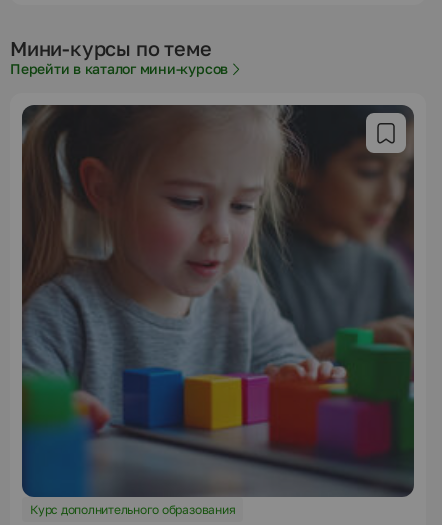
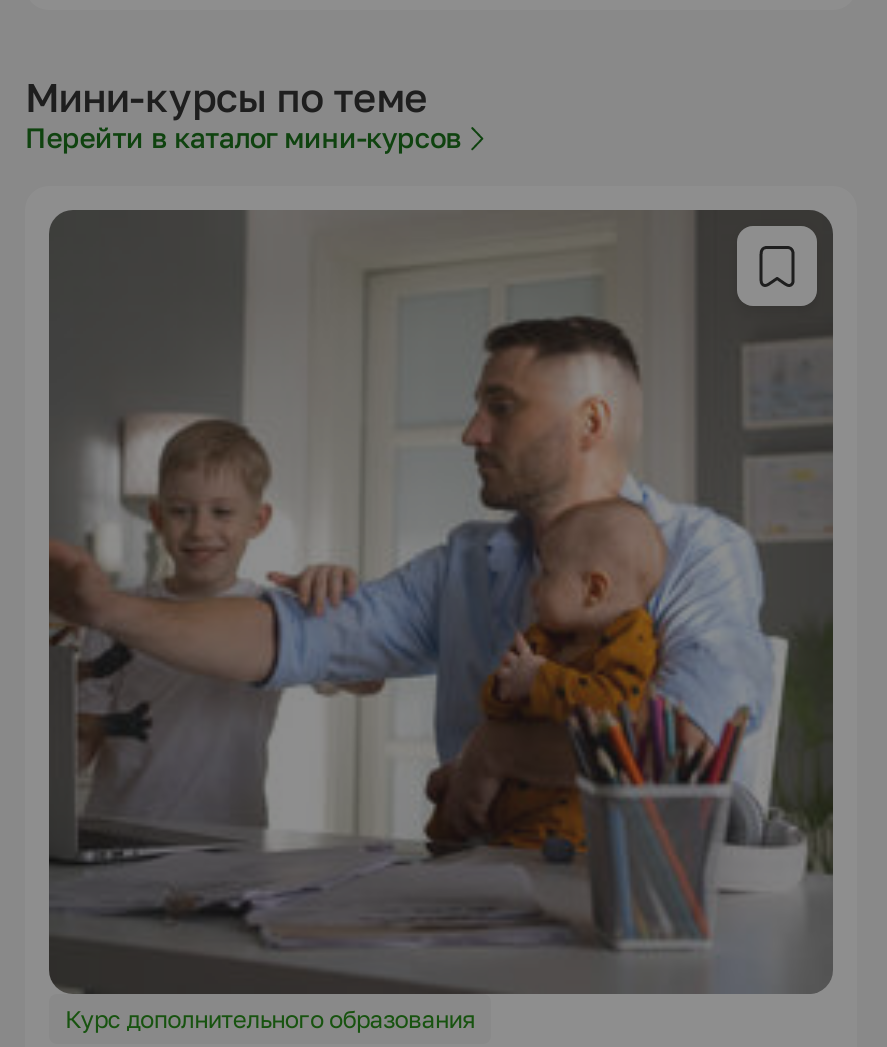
- [image]
+ [image]
